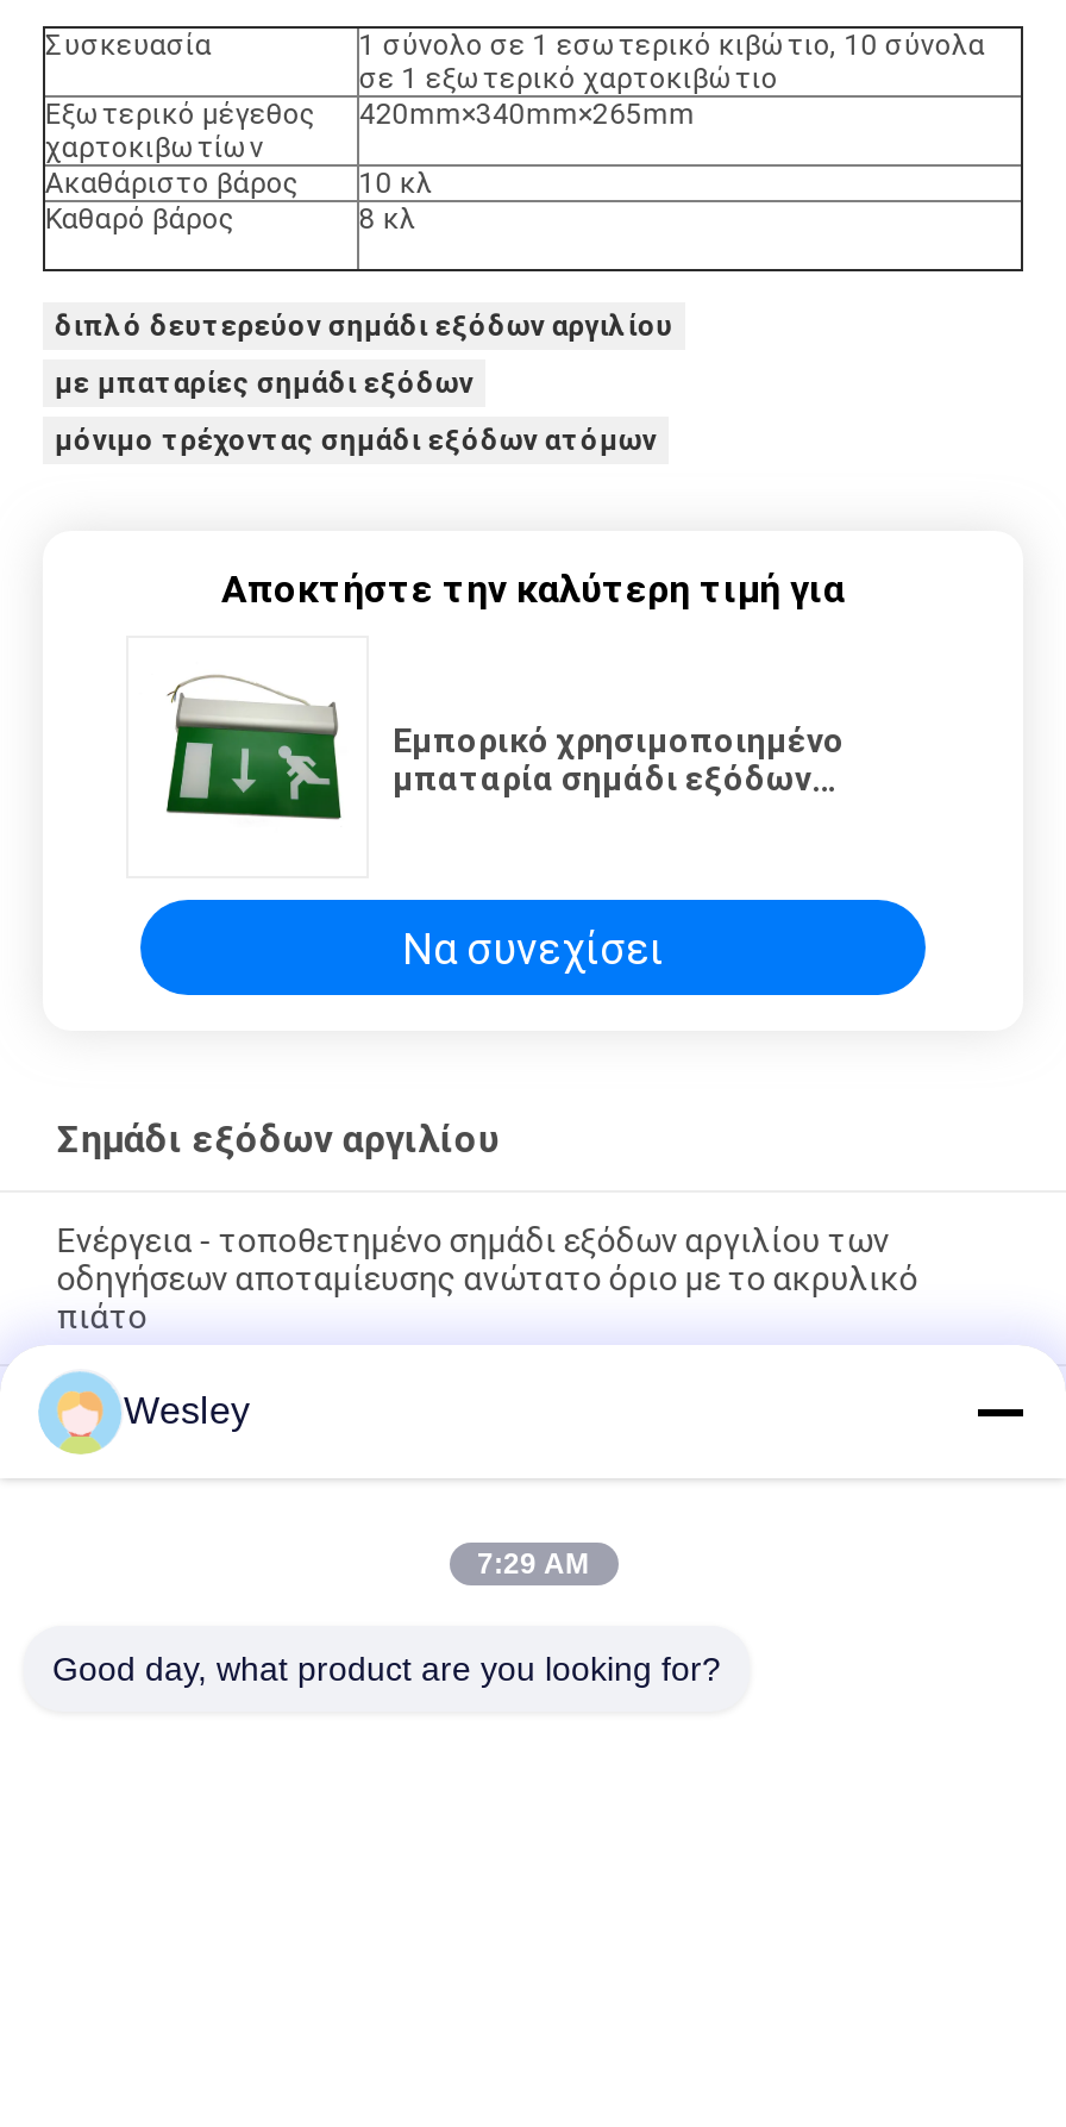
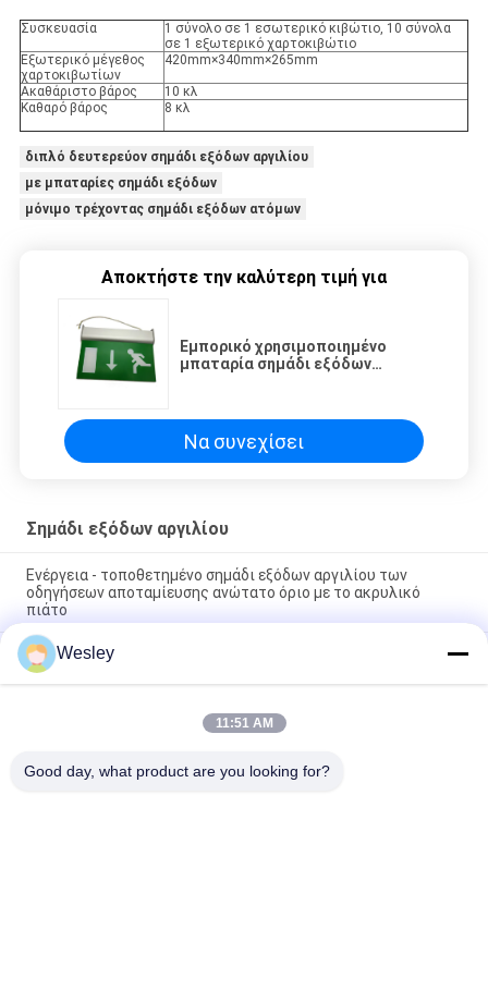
- 7:29 AM
+ 11:51 AM
